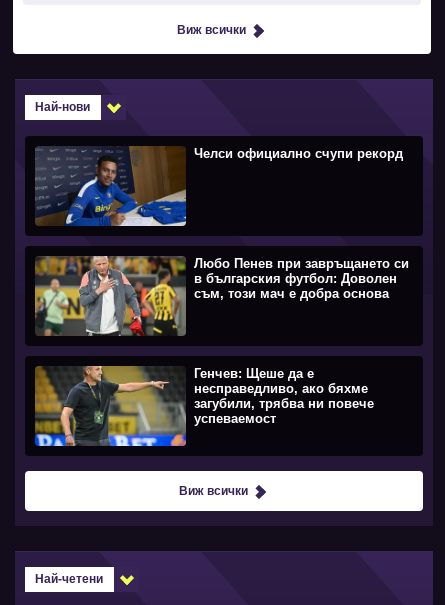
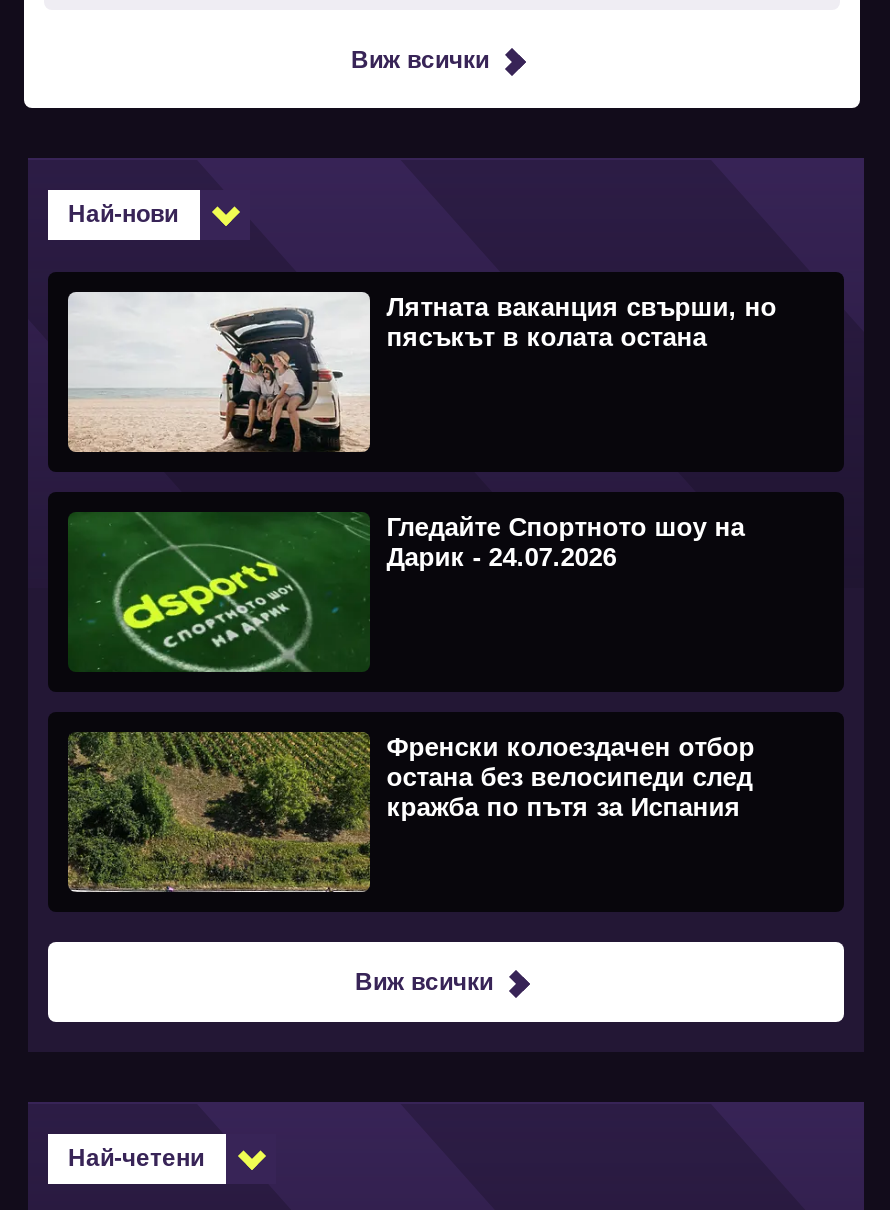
- [image]
- Челси официално счупи рекорд
+ [image]
+ Лятната ваканция свърши, но
+ пясъкът в колата остана

- [image]
- Любо Пенев при завръщането си
- в българския футбол: Доволен
- съм, този мач е добра основа
+ [image]
+ Гледайте Спортното шоу на
+ Дарик - 24.07.2026

- [image]
- Генчев: Щеше да е
- несправедливо, ако бяхме
- загубили, трябва ни повече
- успеваемост
+ [image]
+ Френски колоездачен отбор
+ остана без велосипеди след
+ кражба по пътя за Испания
